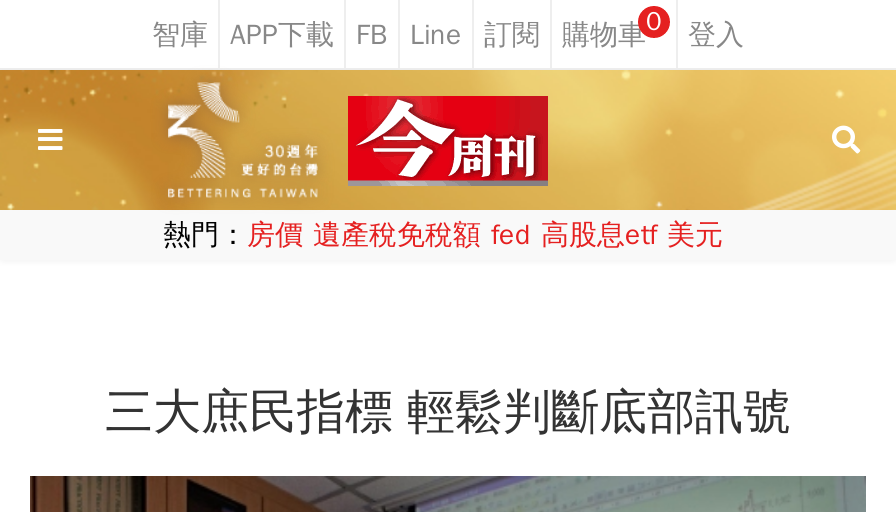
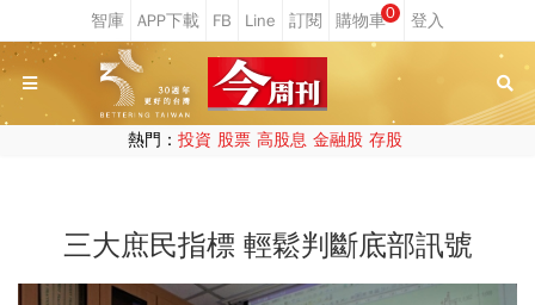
- 熱門：房價 遺產稅免稅額 fed 高股息etf 美元
+ 熱門：投資 股票 高股息 金融股 存股
